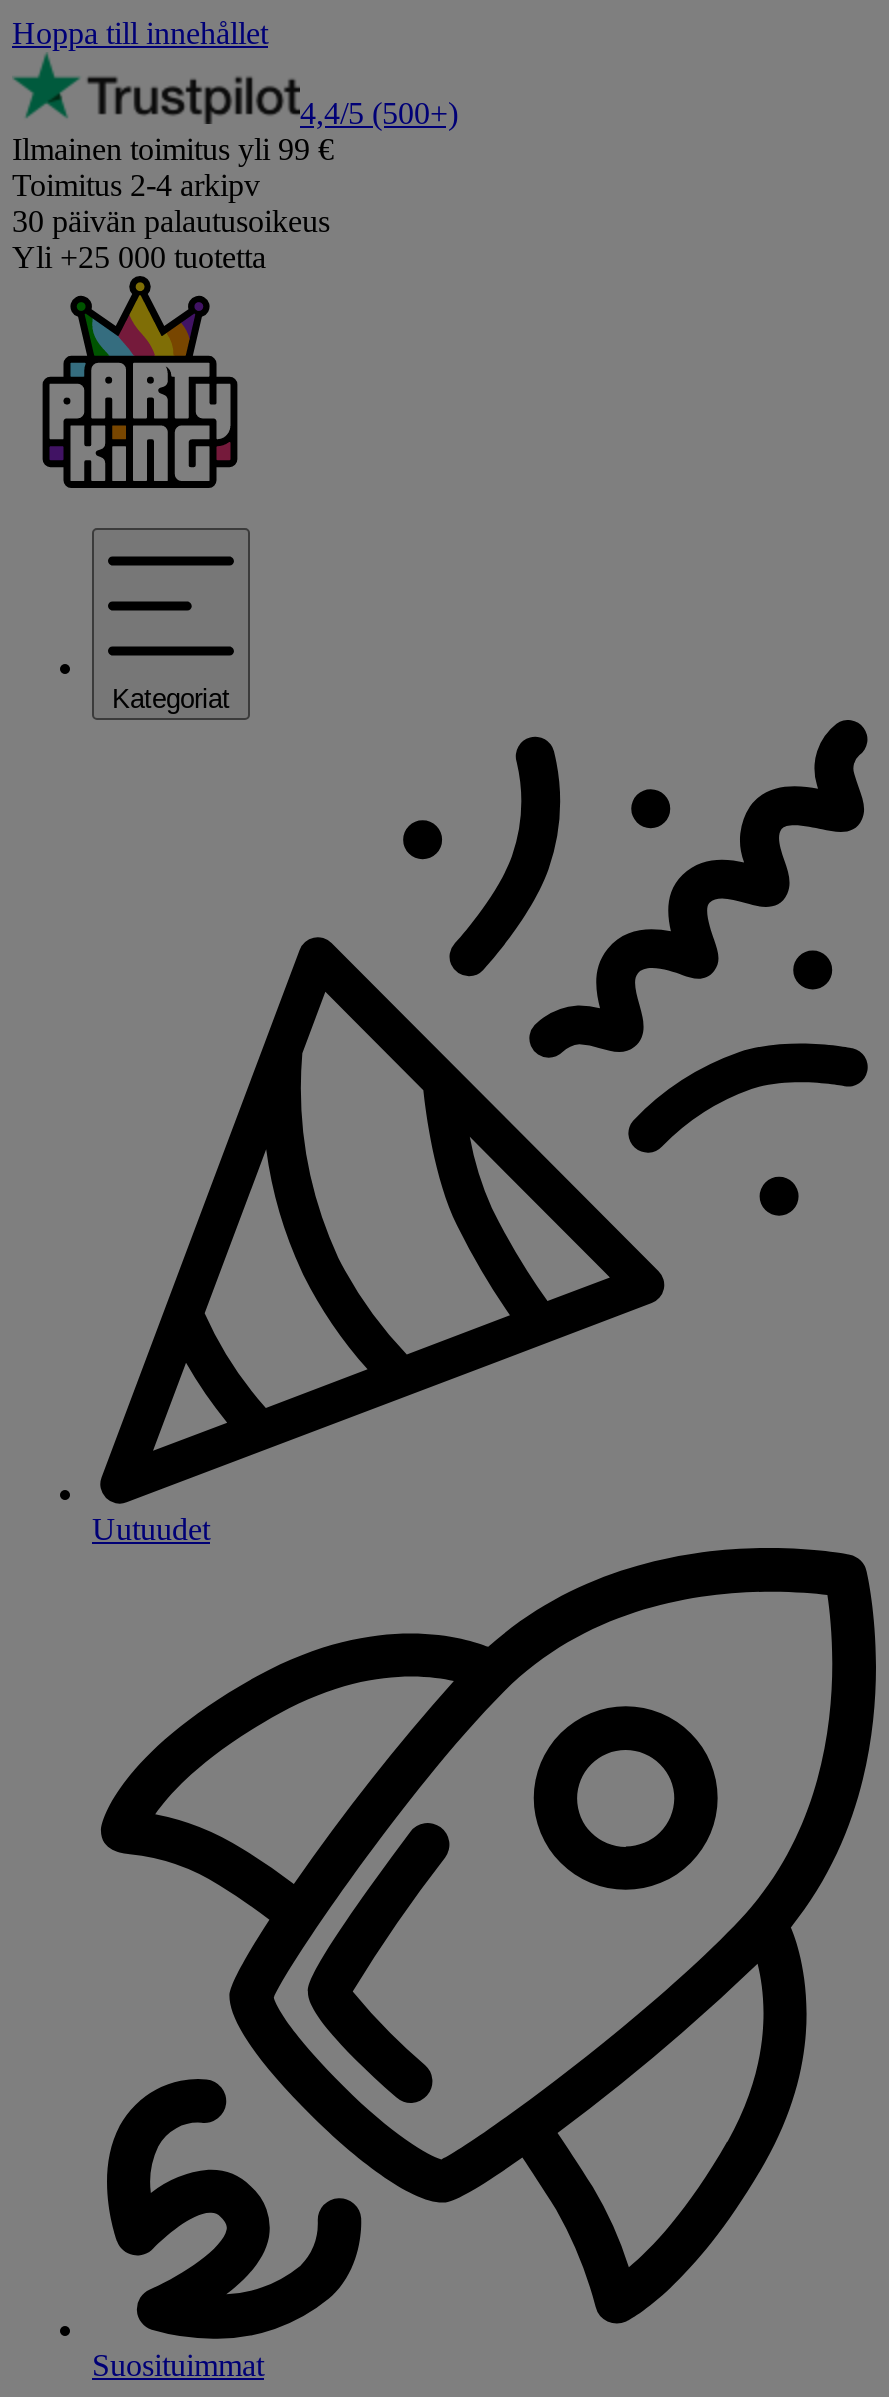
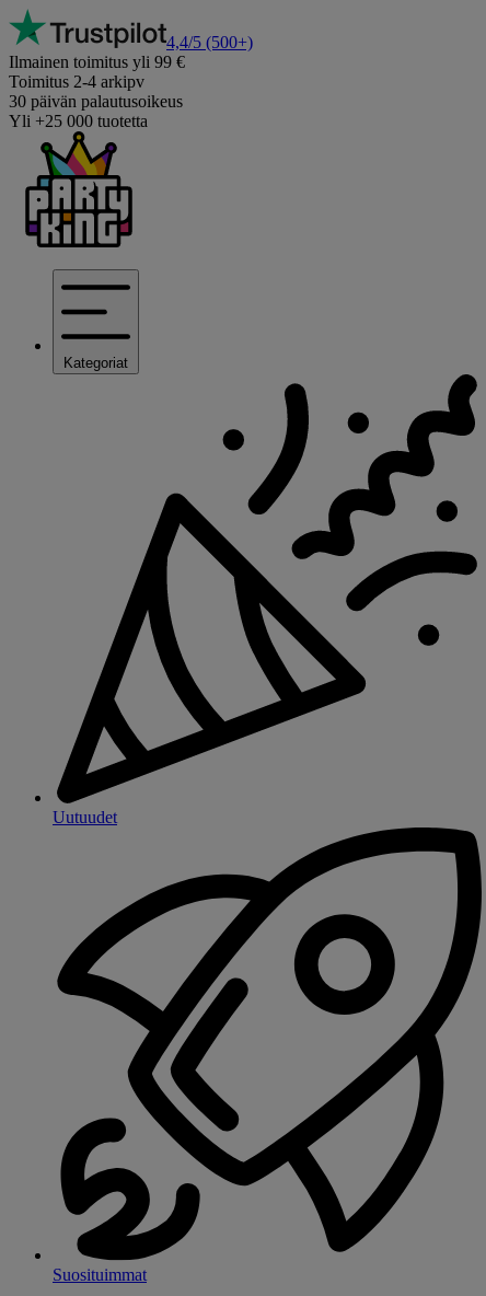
- Hoppa till innehållet
